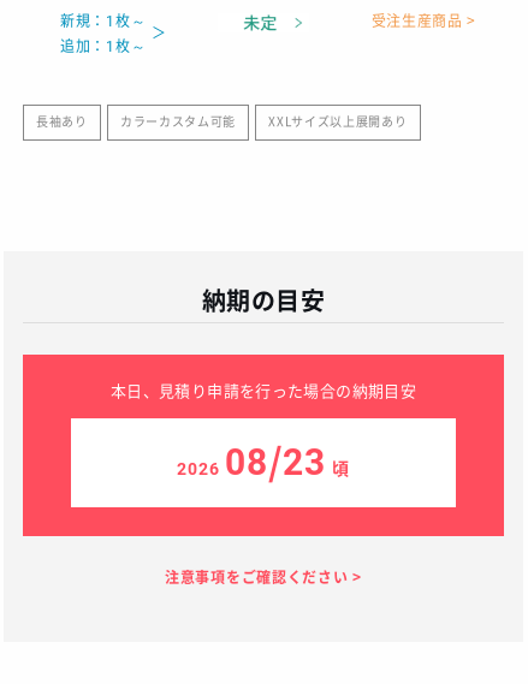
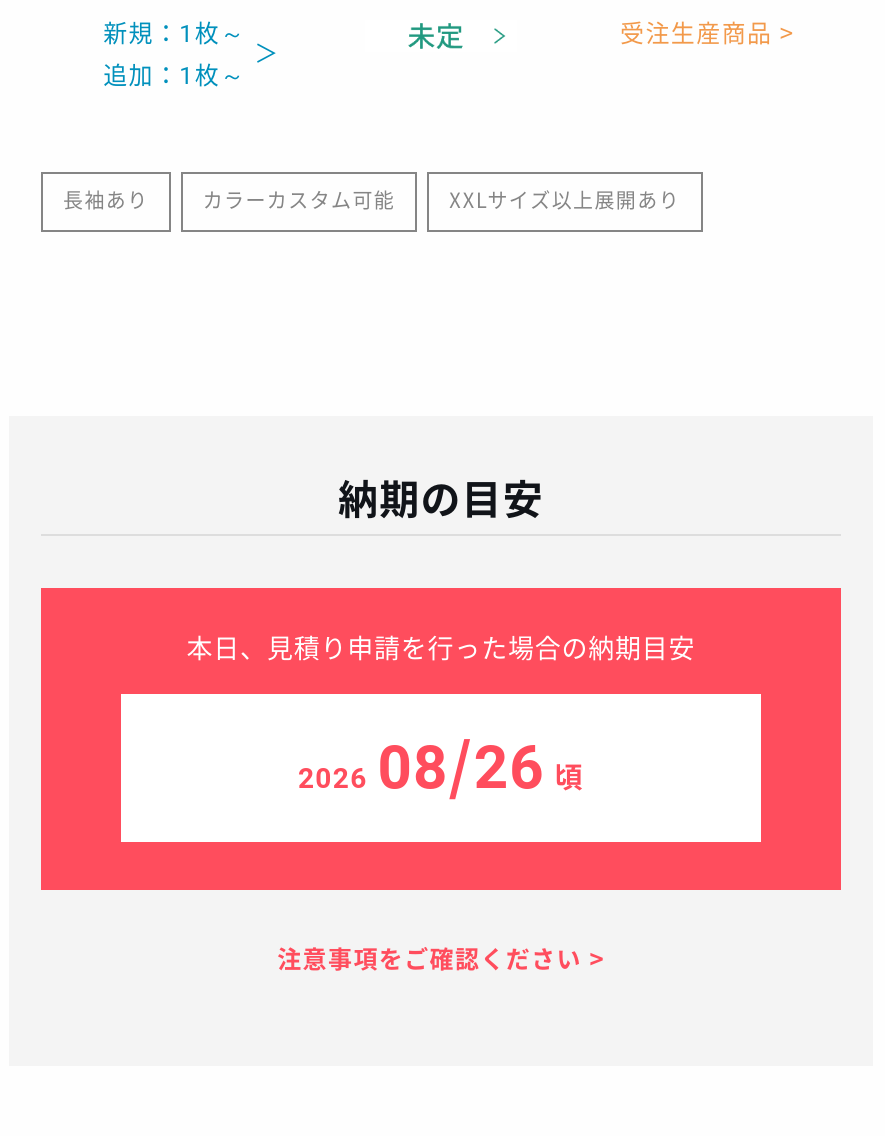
- 2026 08/23 頃
+ 2026 08/26 頃
